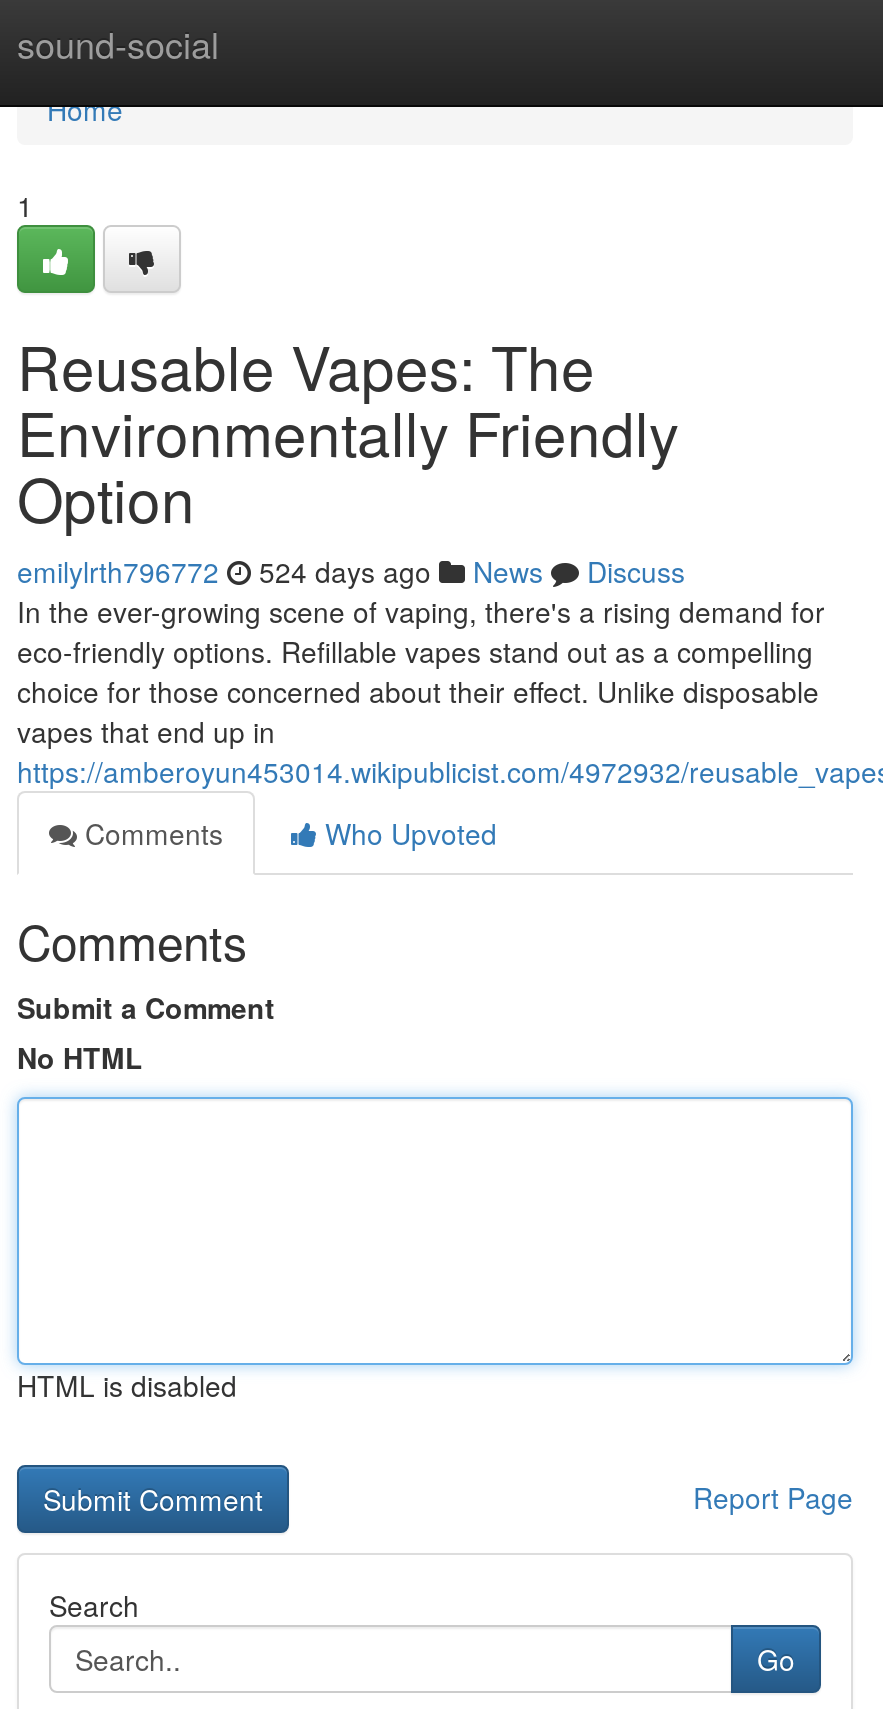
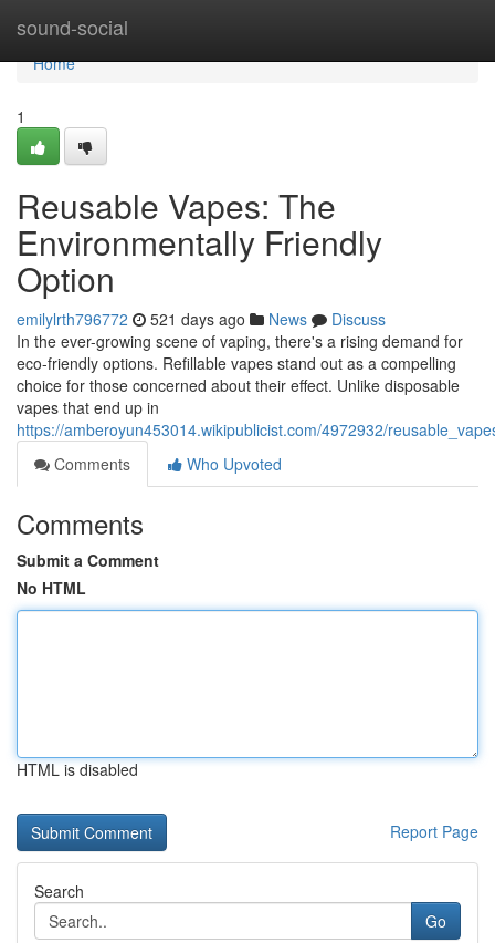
- emilylrth796772 524 days ago News Discuss
+ emilylrth796772 521 days ago News Discuss
